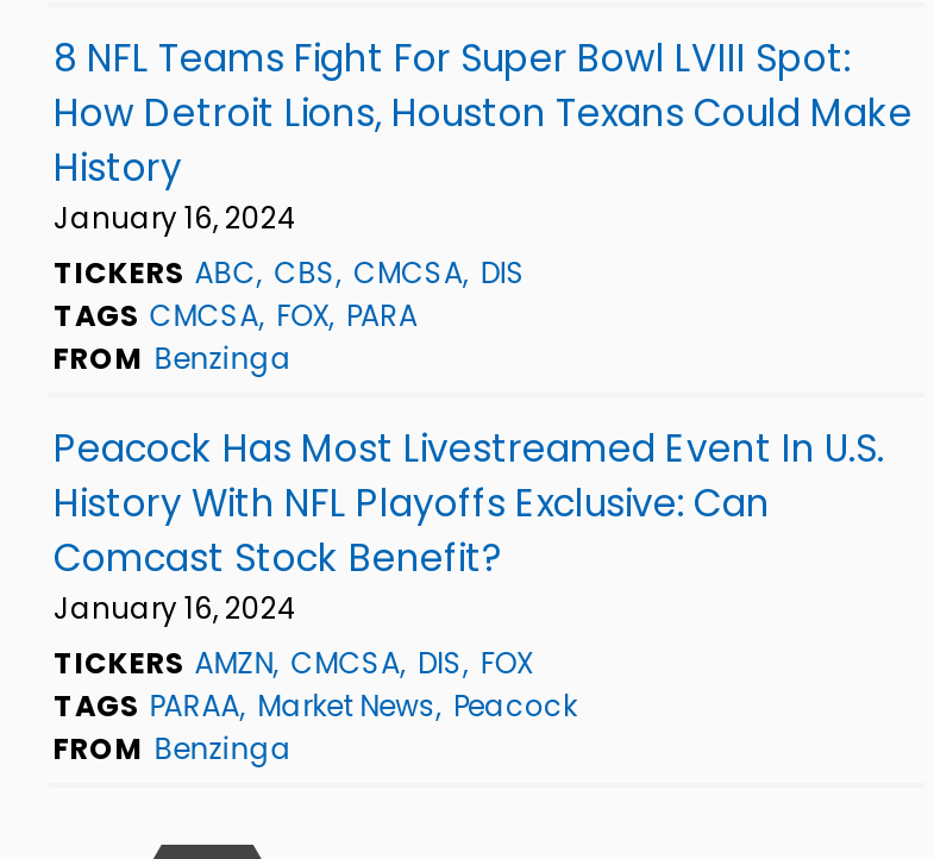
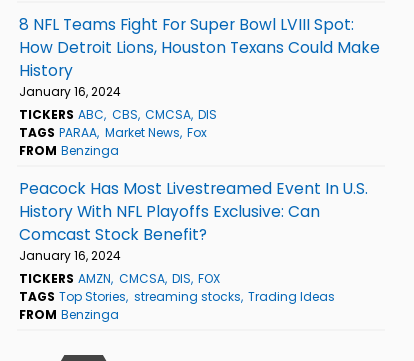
- TAGS CMCSA FOX PARA
+ TAGS PARAA Market News Fox

- TAGS PARAA Market News Peacock
+ TAGS Top Stories streaming stocks Trading Ideas
